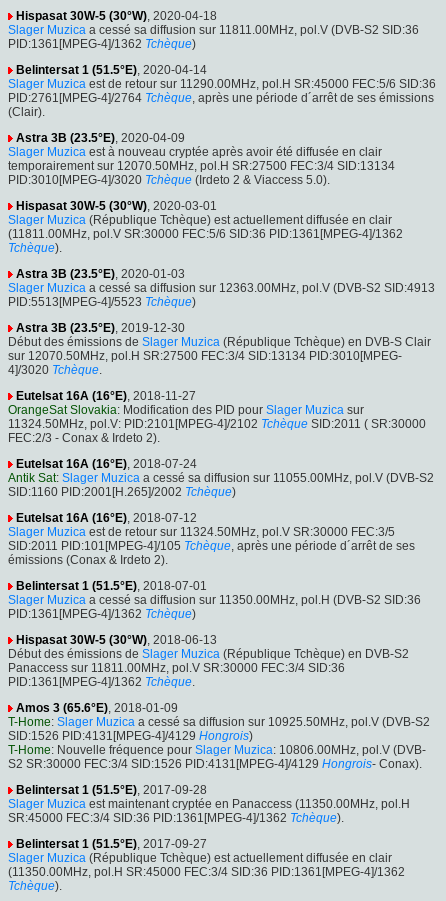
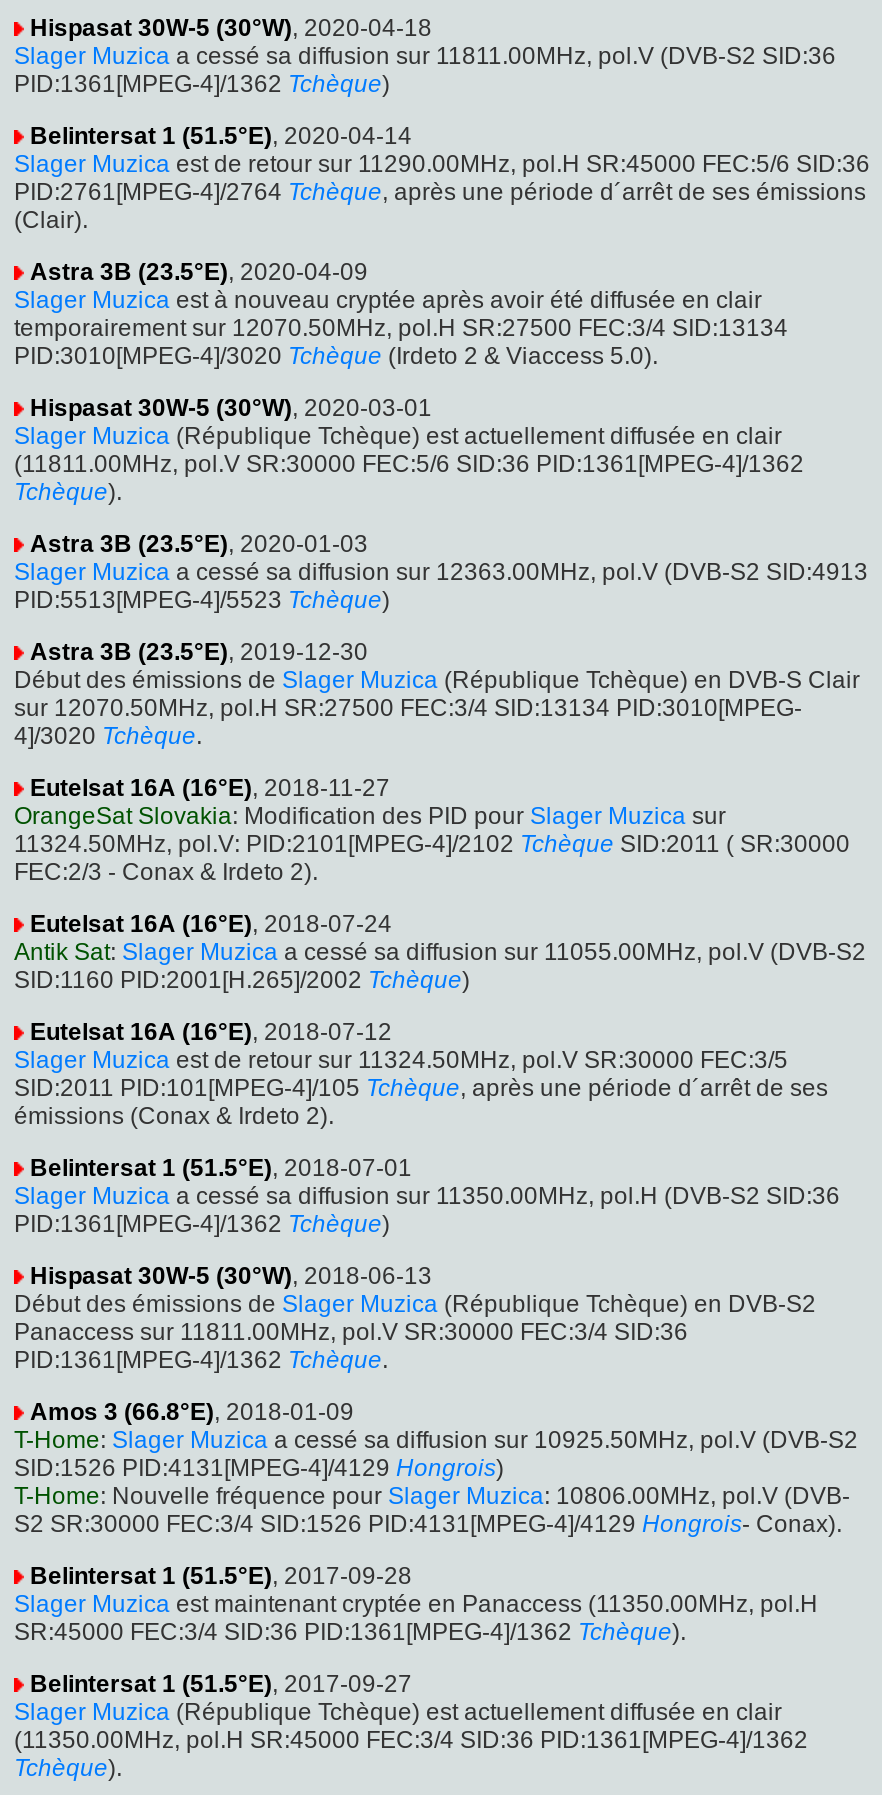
- Amos 3 (65.6°E), 2018-01-09
+ Amos 3 (66.8°E), 2018-01-09
